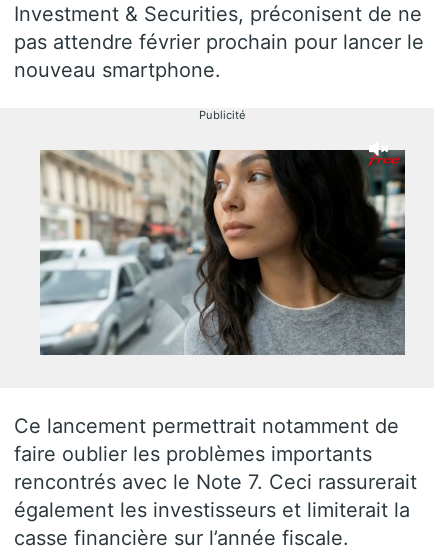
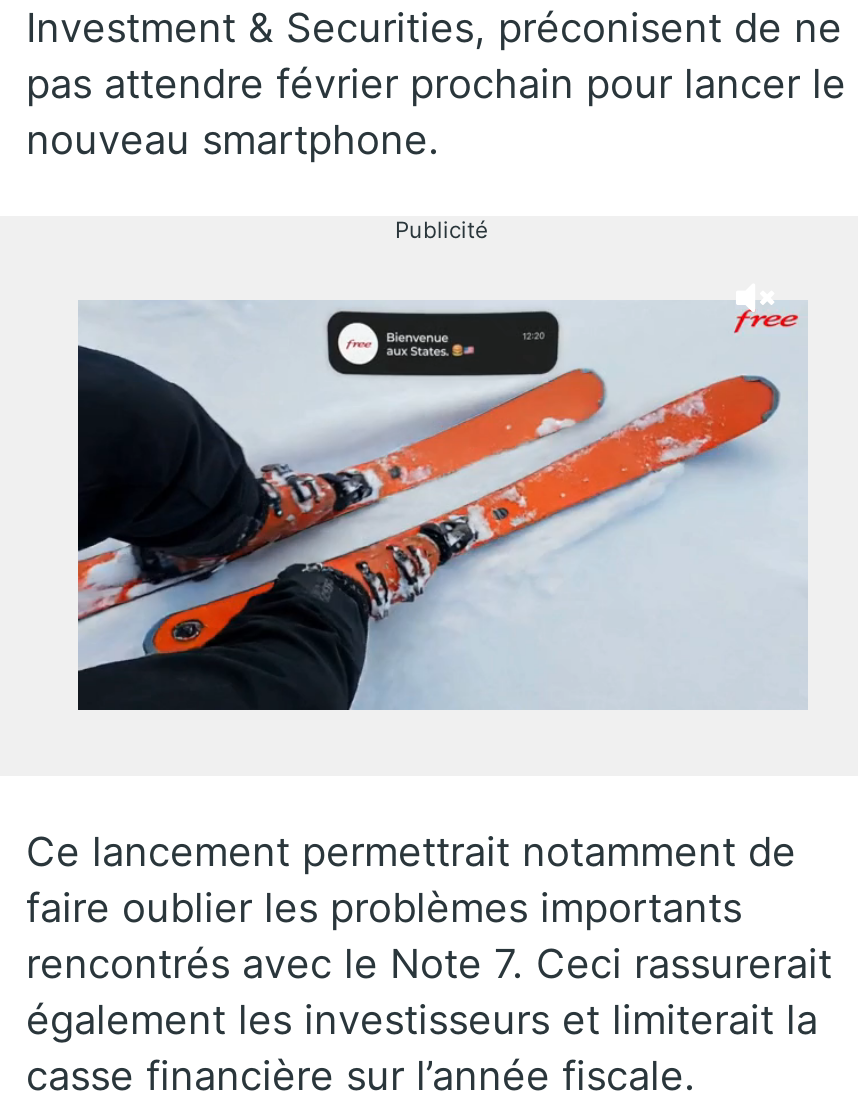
- [image]
+ [image]
